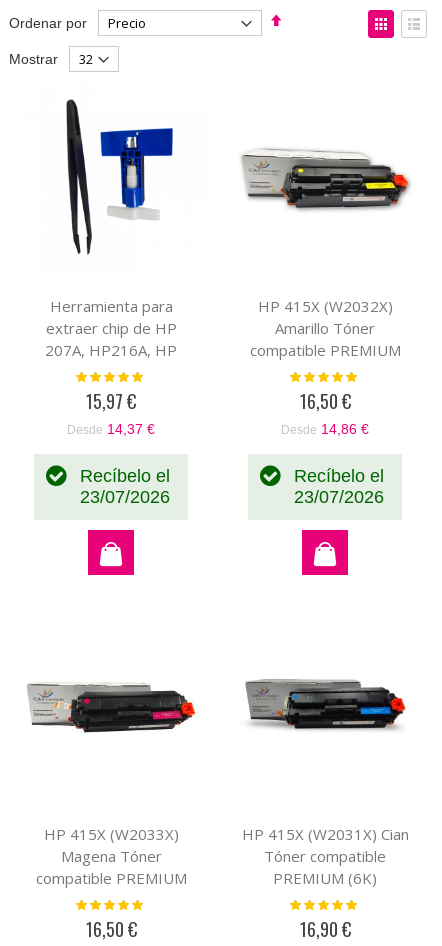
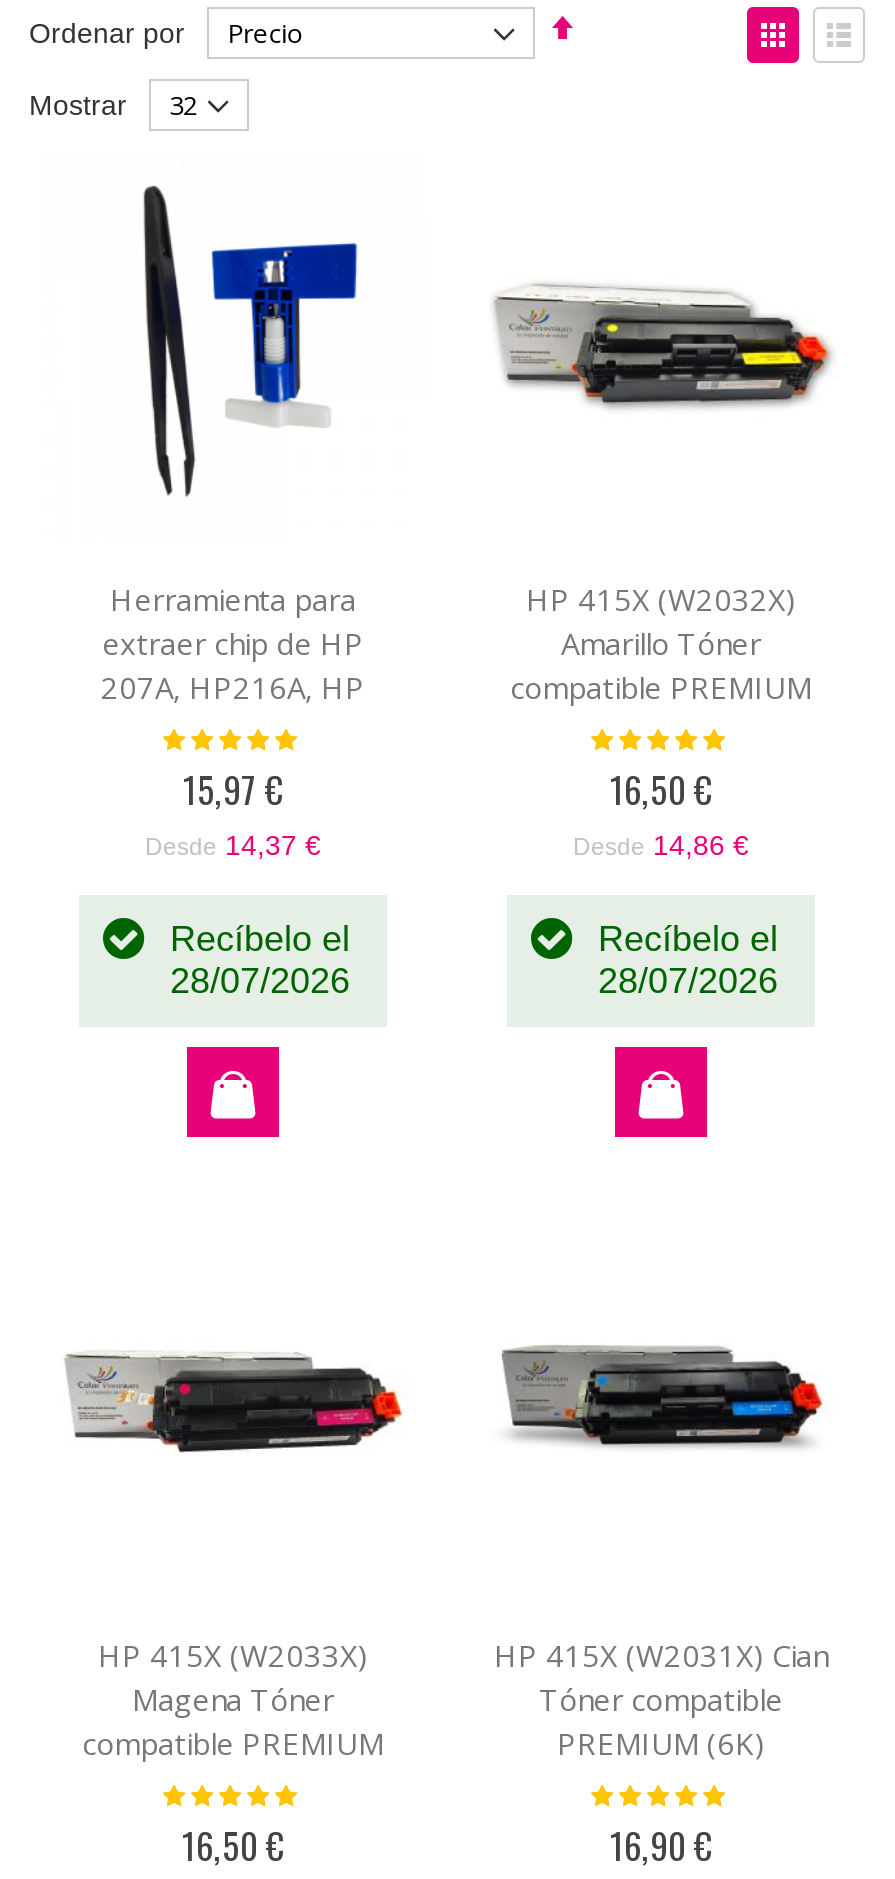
- 23/07/2026
+ 28/07/2026

- 23/07/2026
+ 28/07/2026
